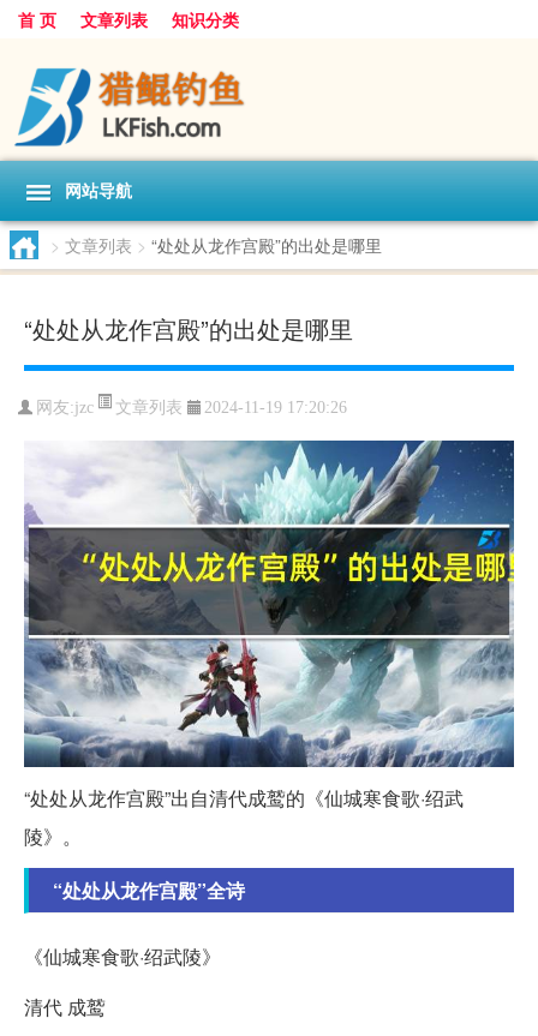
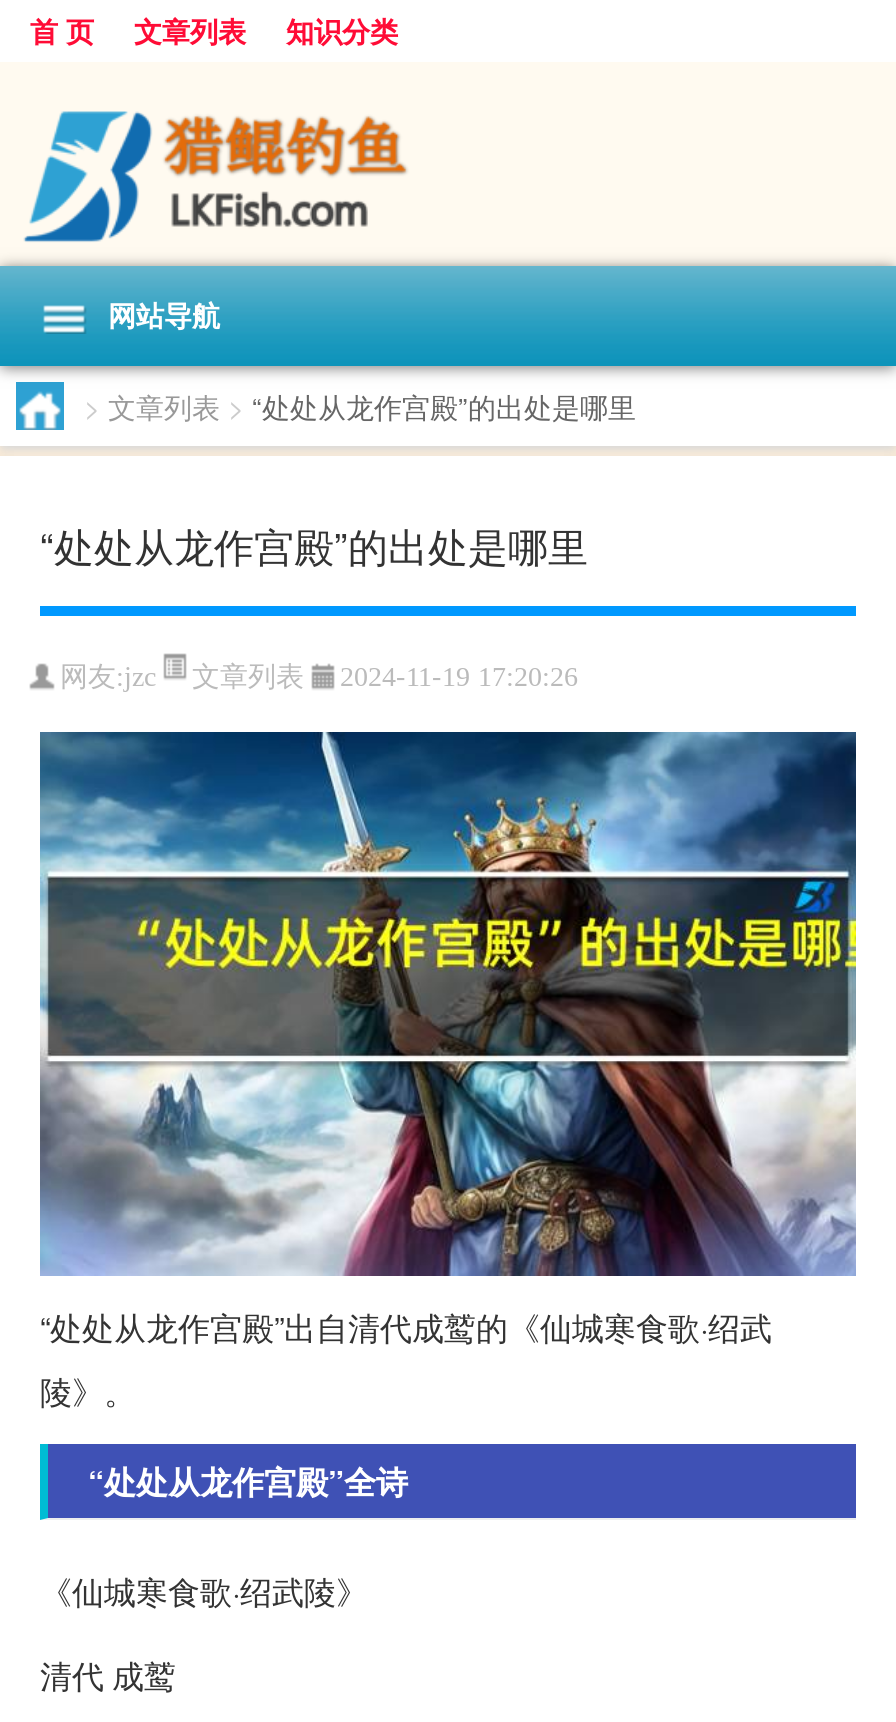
- [image]
+ [image]
